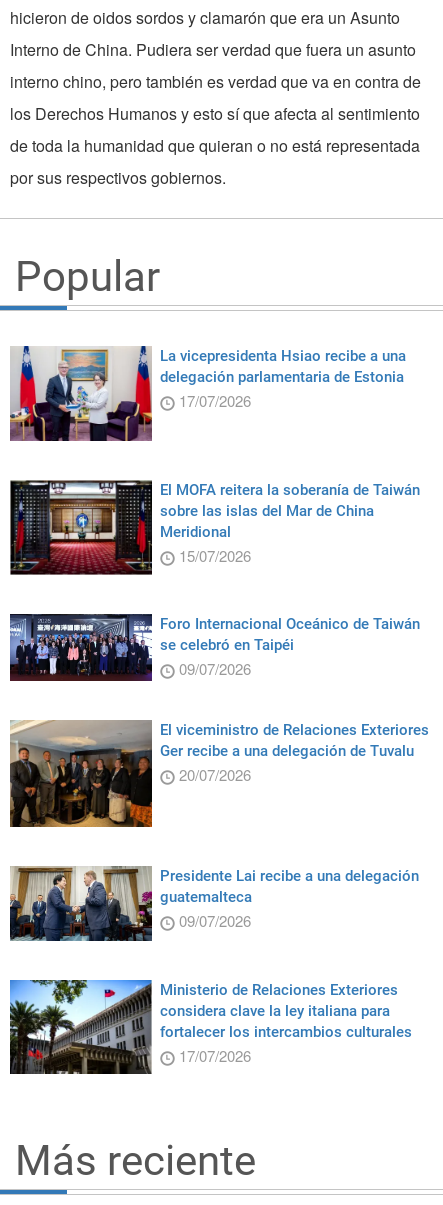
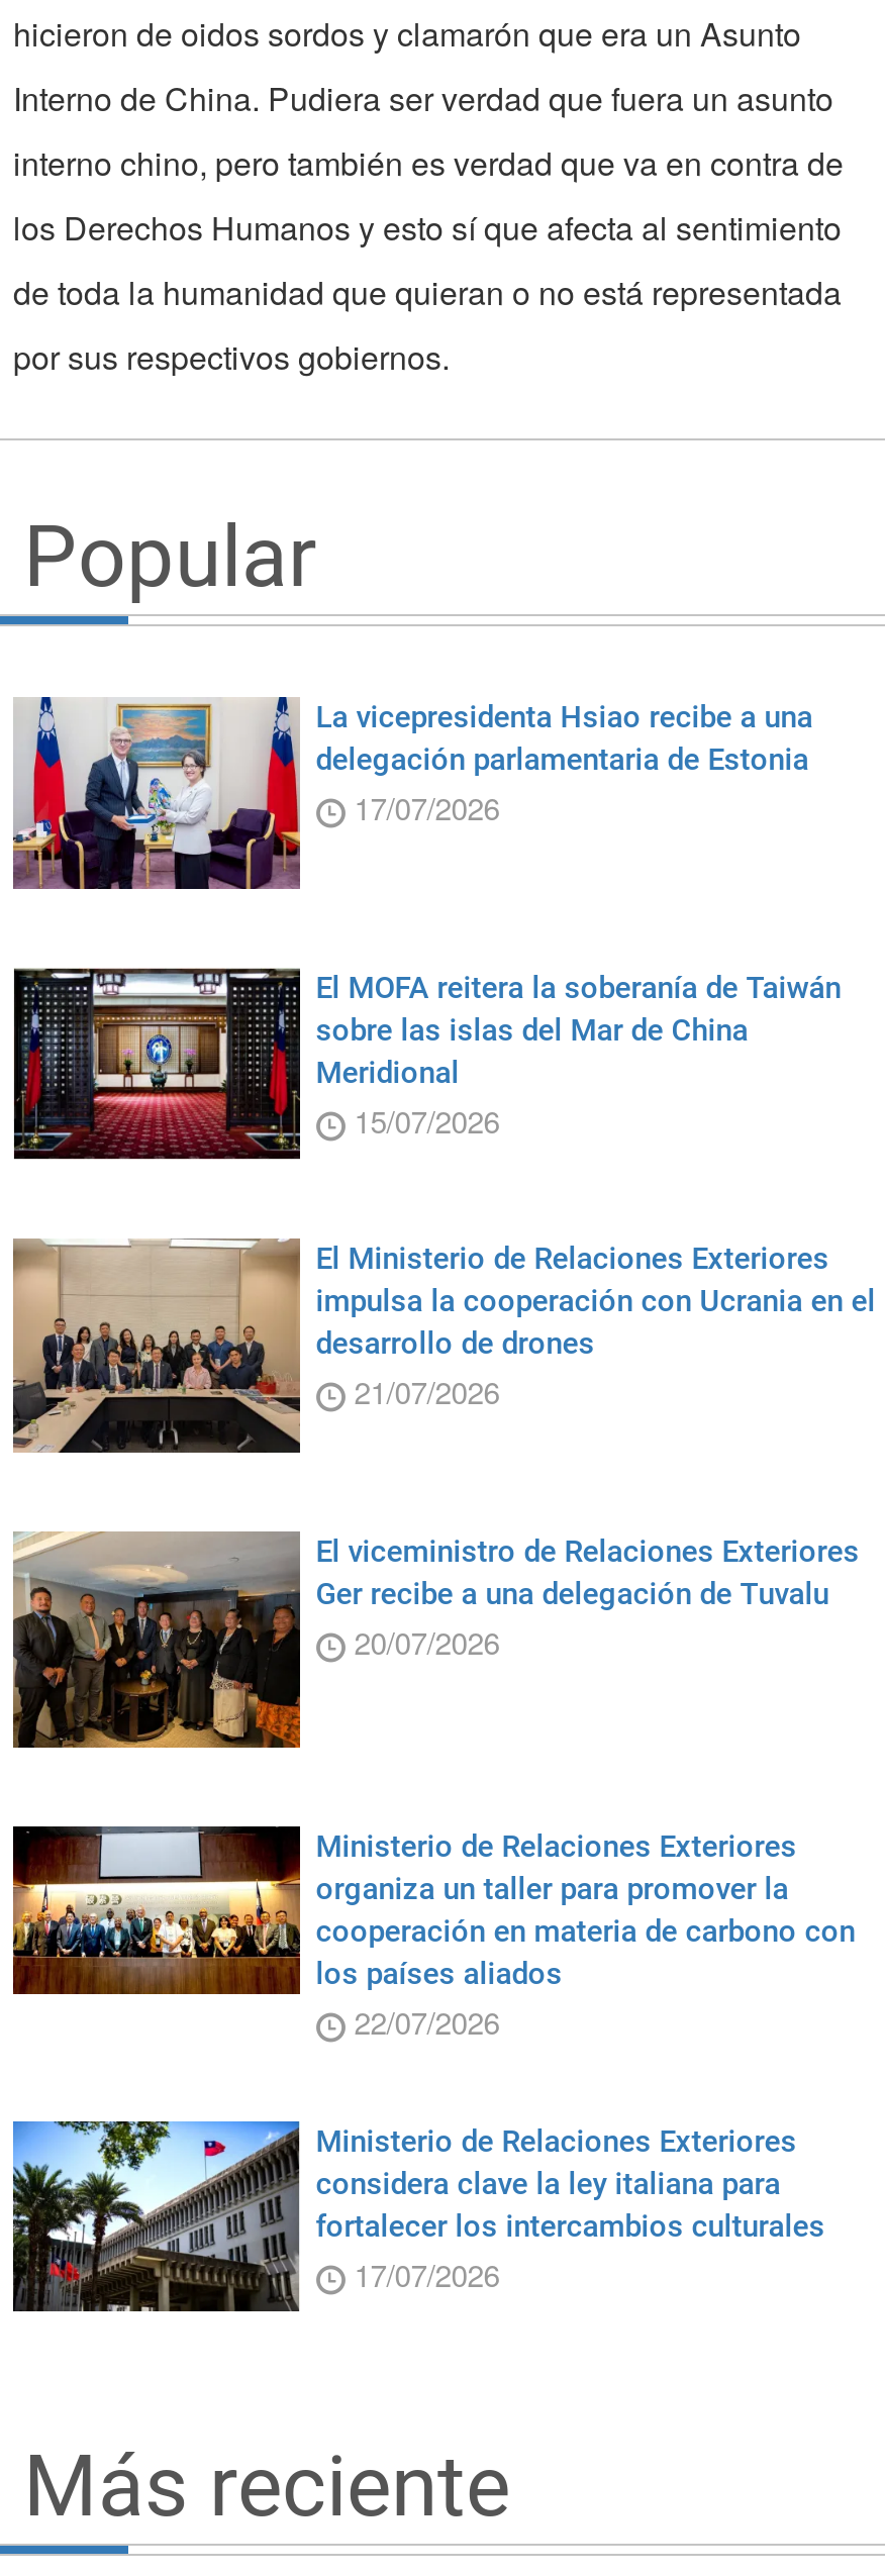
- [image]
- Foro Internacional Oceánico de Taiwán
- se celebró en Taipéi
- 09/07/2026
+ [image]
+ El Ministerio de Relaciones Exteriores
+ impulsa la cooperación con Ucrania en el
+ desarrollo de drones
+ 21/07/2026

- [image]
- Presidente Lai recibe a una delegación
- guatemalteca
- 09/07/2026
+ [image]
+ Ministerio de Relaciones Exteriores
+ organiza un taller para promover la
+ cooperación en materia de carbono con
+ los países aliados
+ 22/07/2026
